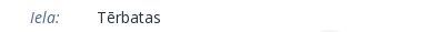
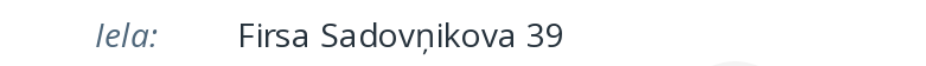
- Tērbatas
+ Firsa Sadovņikova 39
